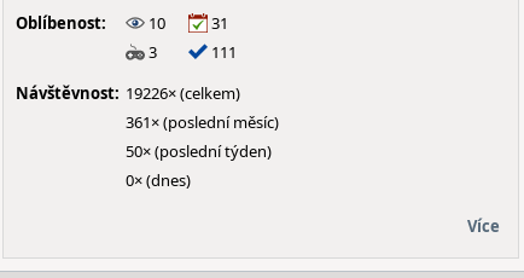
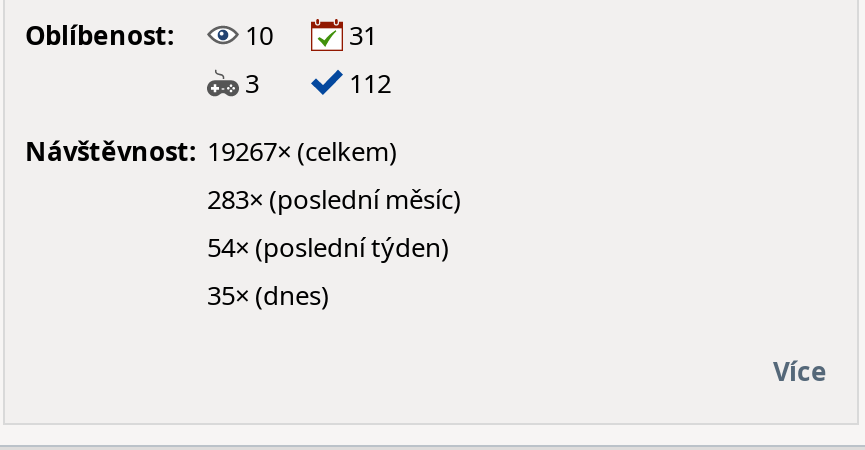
- 111
+ 112

- Návštěvnost: 19226× (celkem)
+ Návštěvnost: 19267× (celkem)

- 361× (poslední měsíc)
+ 283× (poslední měsíc)

- 50× (poslední týden)
+ 54× (poslední týden)

- 0× (dnes)
+ 35× (dnes)
